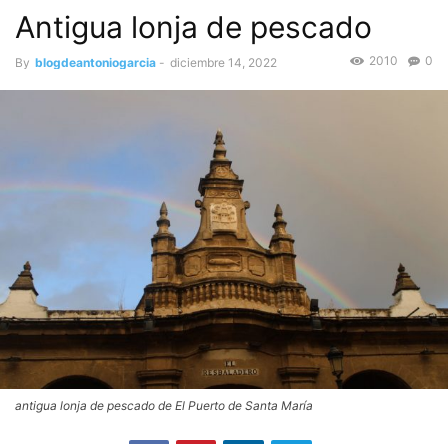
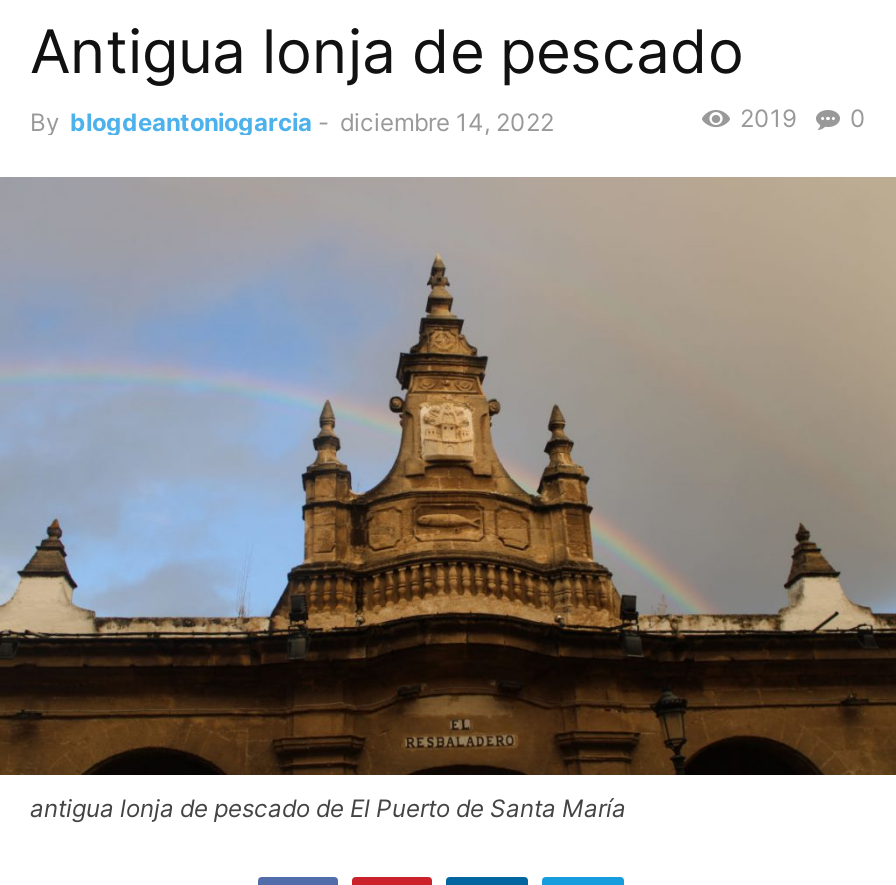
- 2010 0
+ 2019 0
